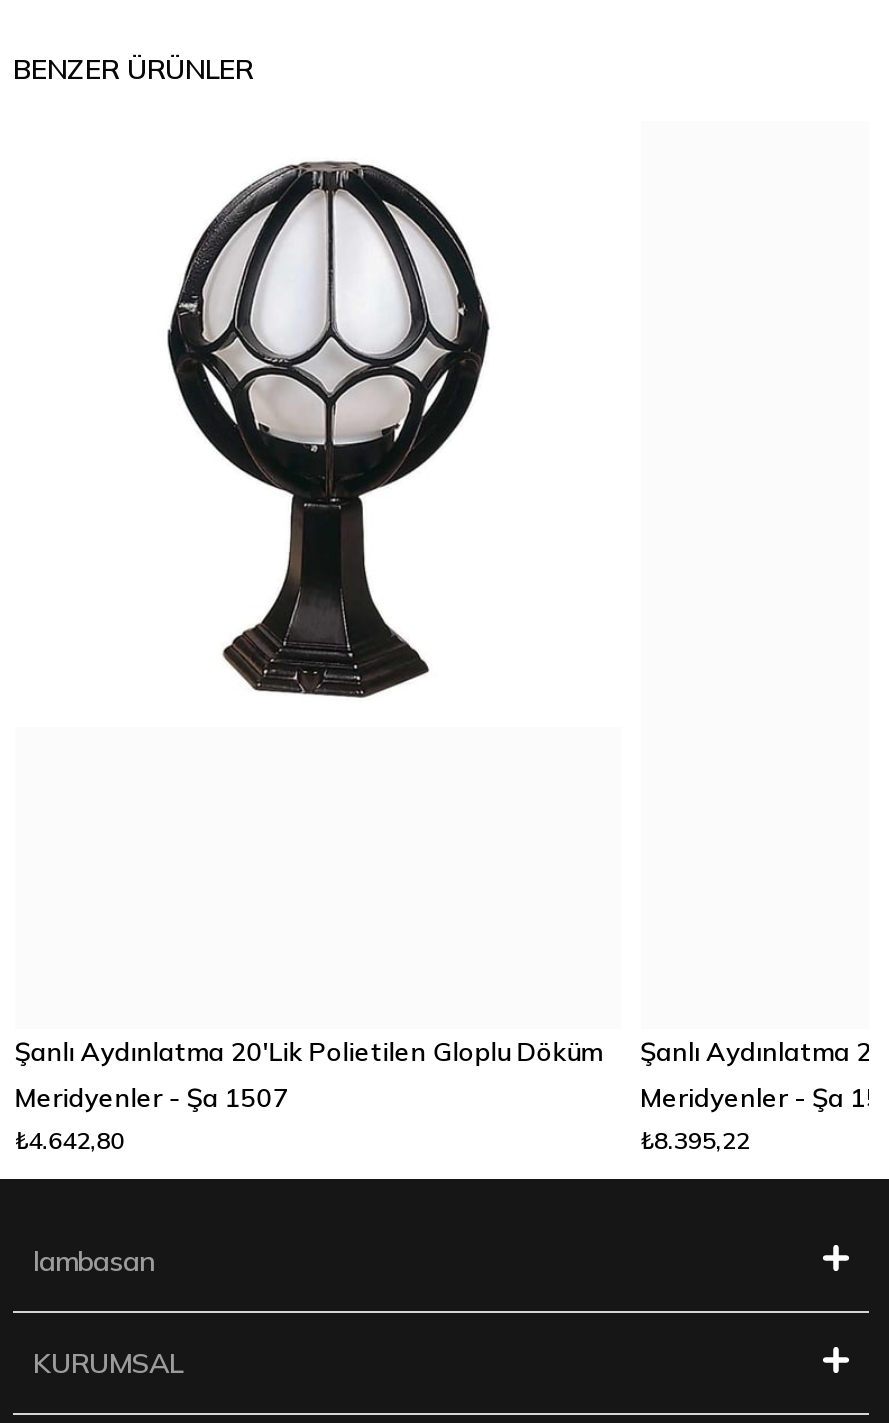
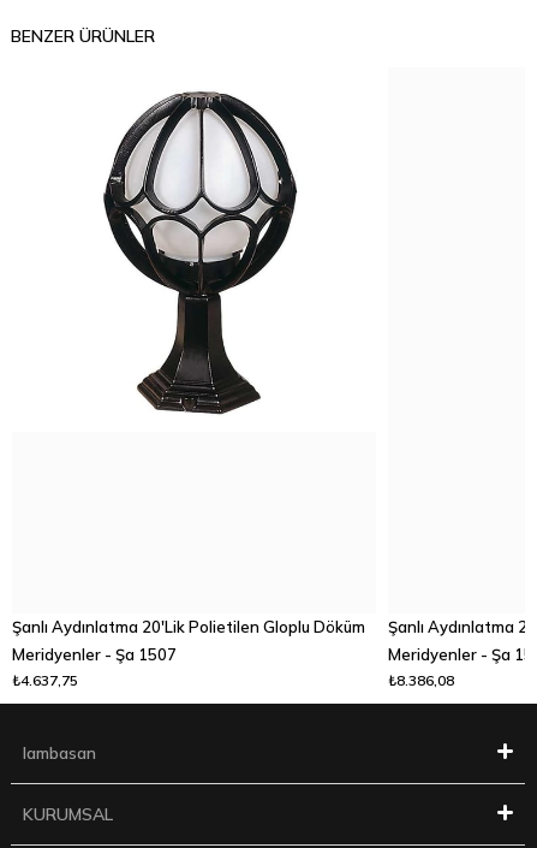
- ₺4.642,80
+ ₺4.637,75

- ₺8.395,22
+ ₺8.386,08
